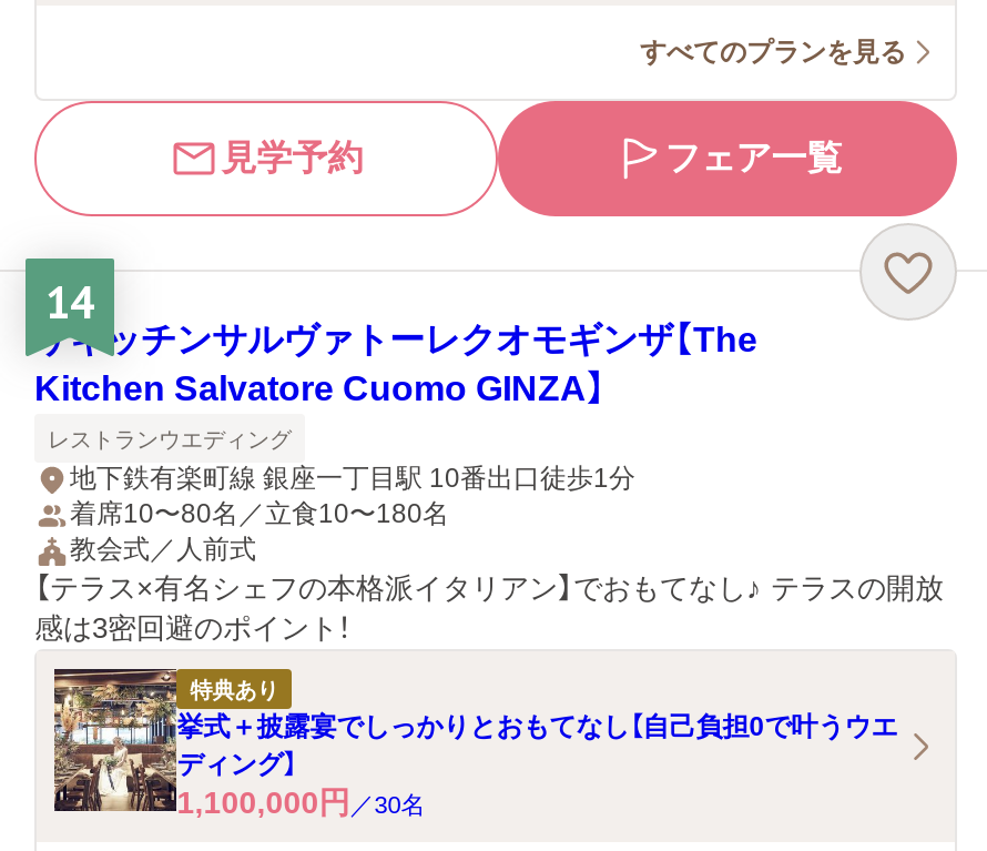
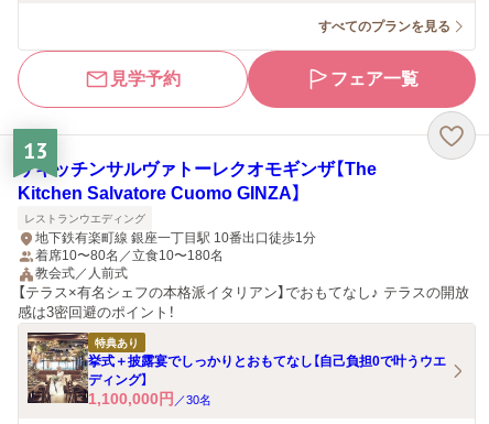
- 14
+ 13
